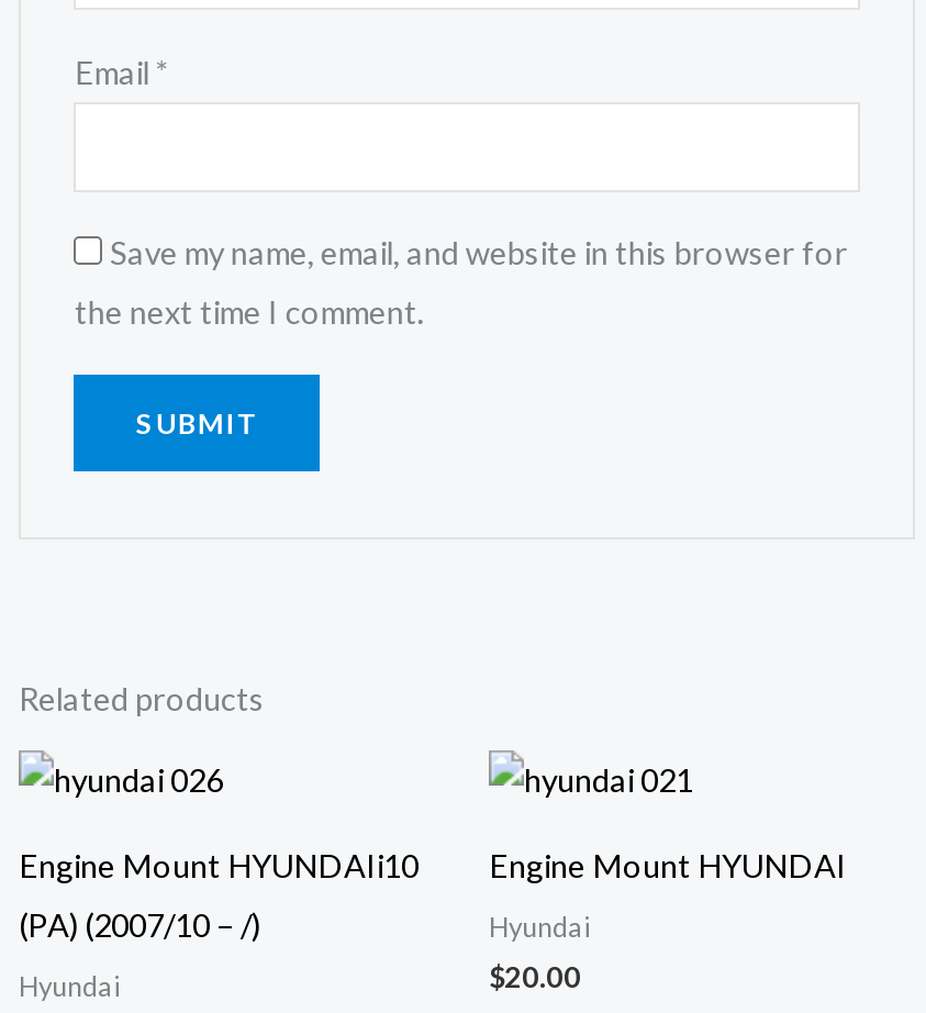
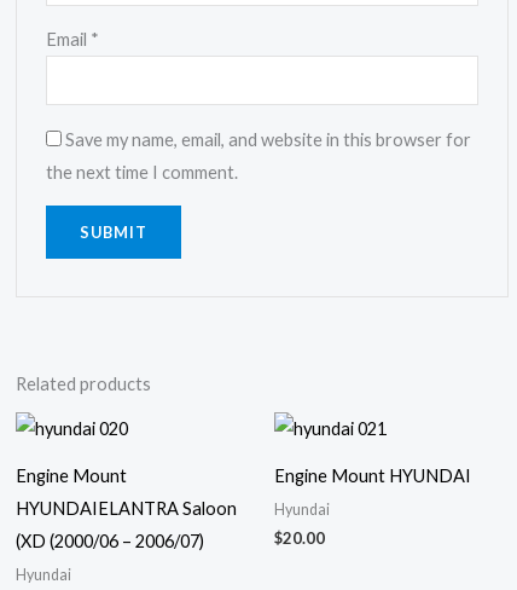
- Engine Mount HYUNDAIi10
- (PA) (2007/10 – /)
+ Engine Mount
+ HYUNDAIELANTRA Saloon
+ (XD (2000/06 – 2006/07)
